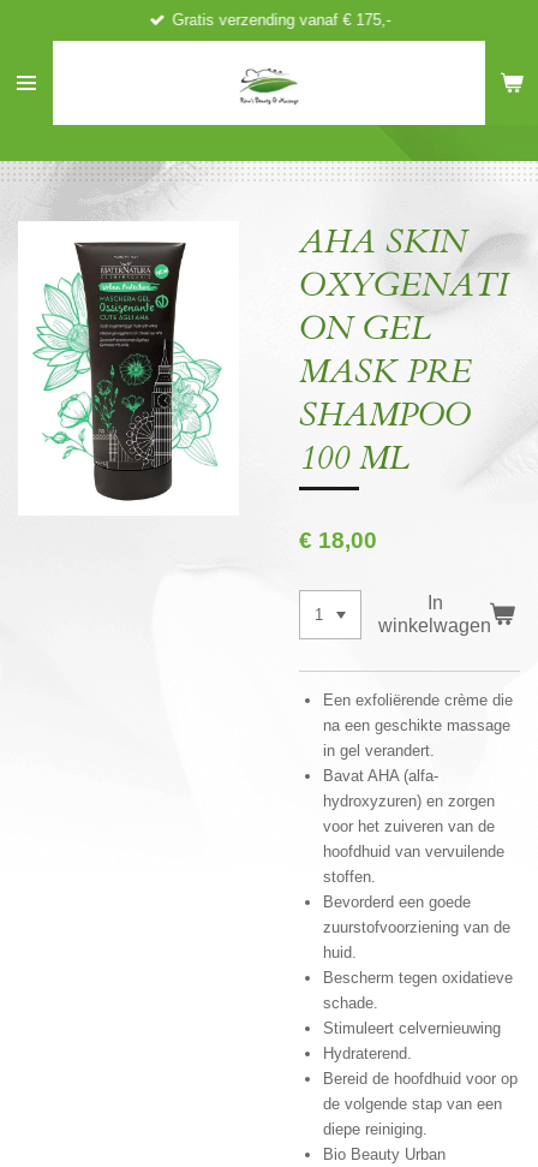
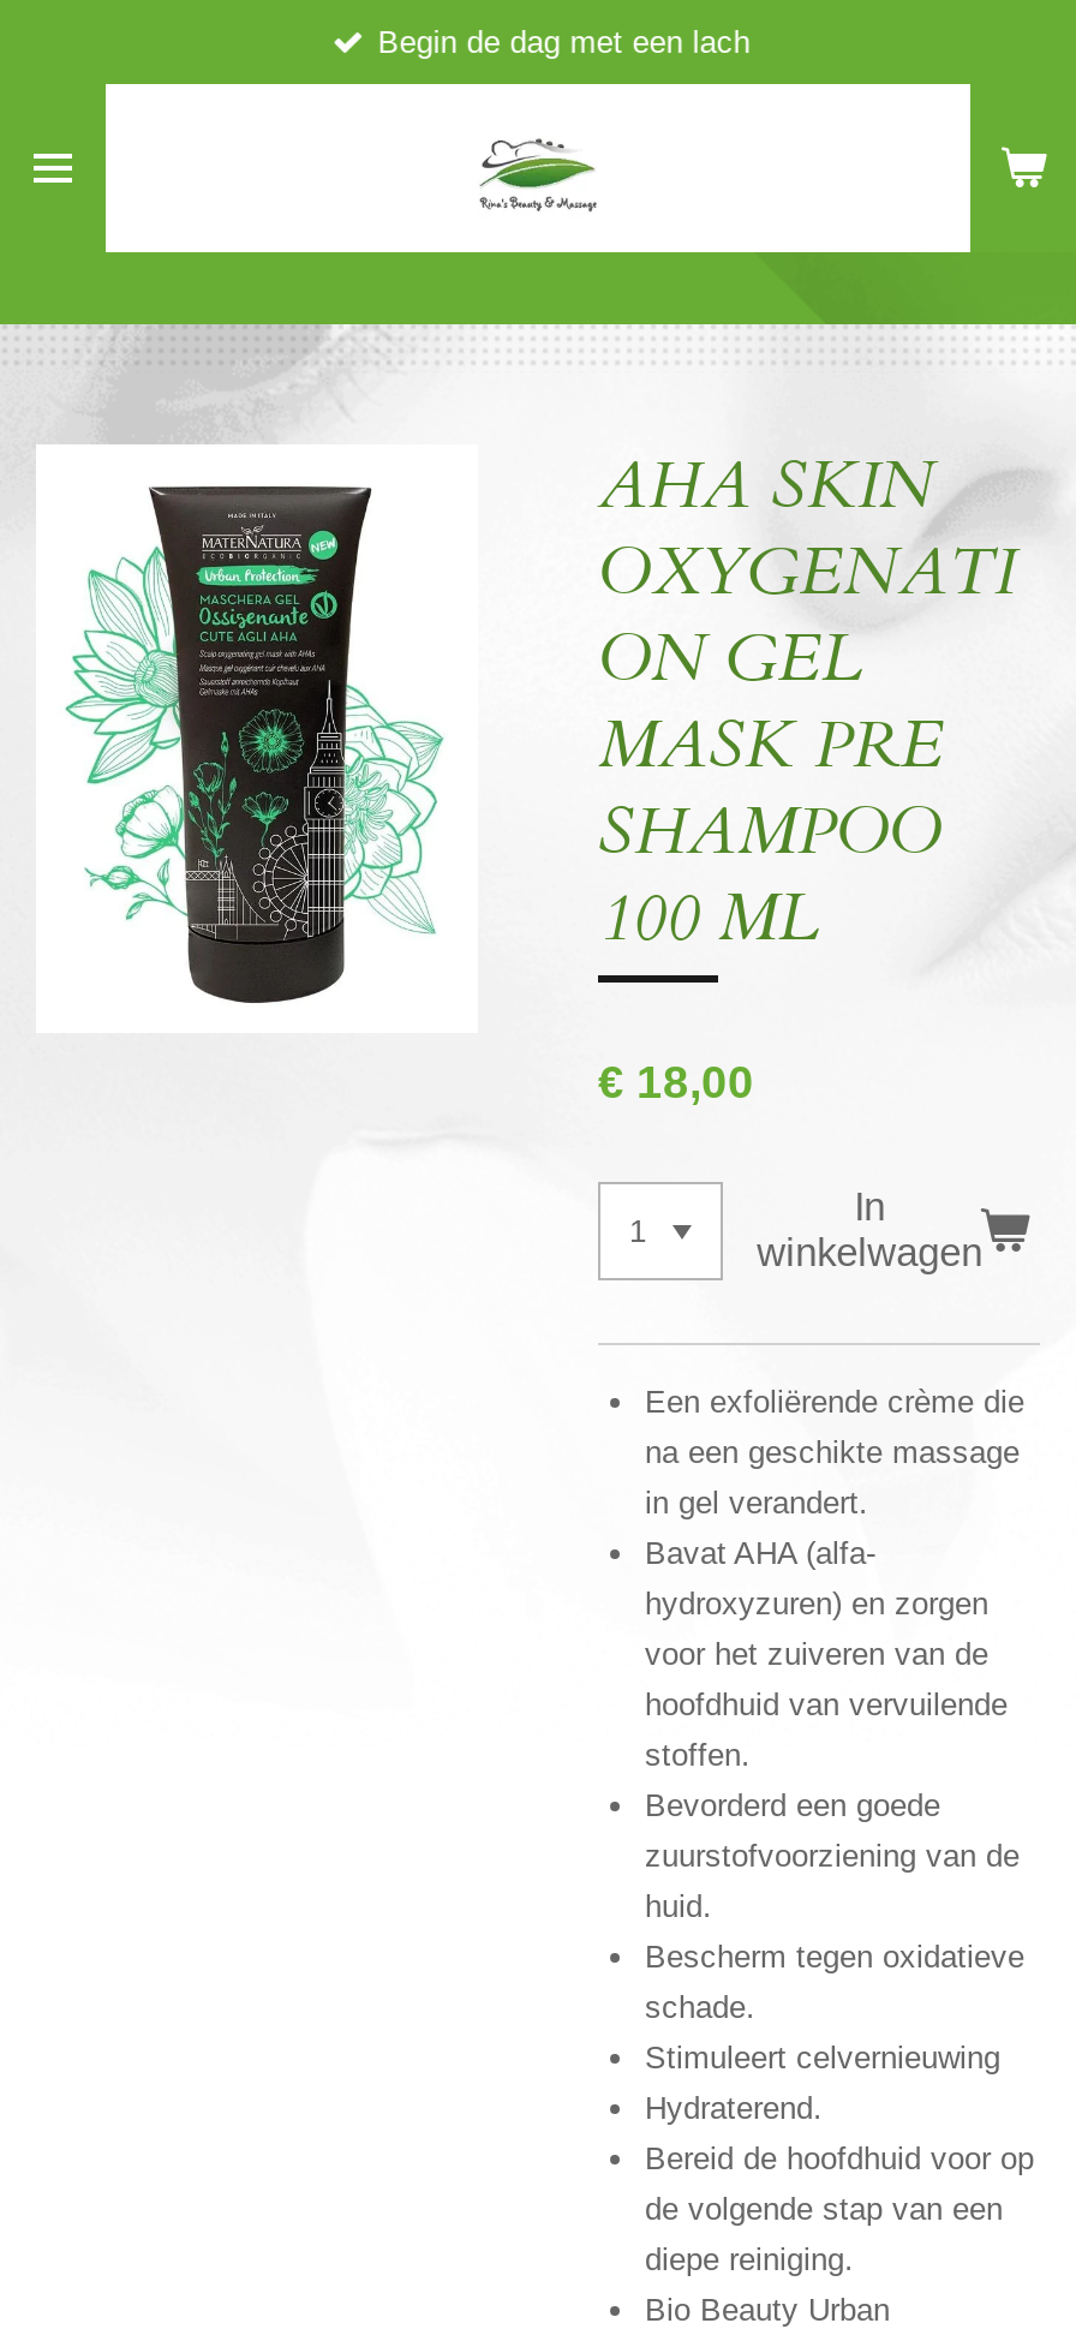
- Gratis verzending vanaf € 175,-
+ Begin de dag met een lach
